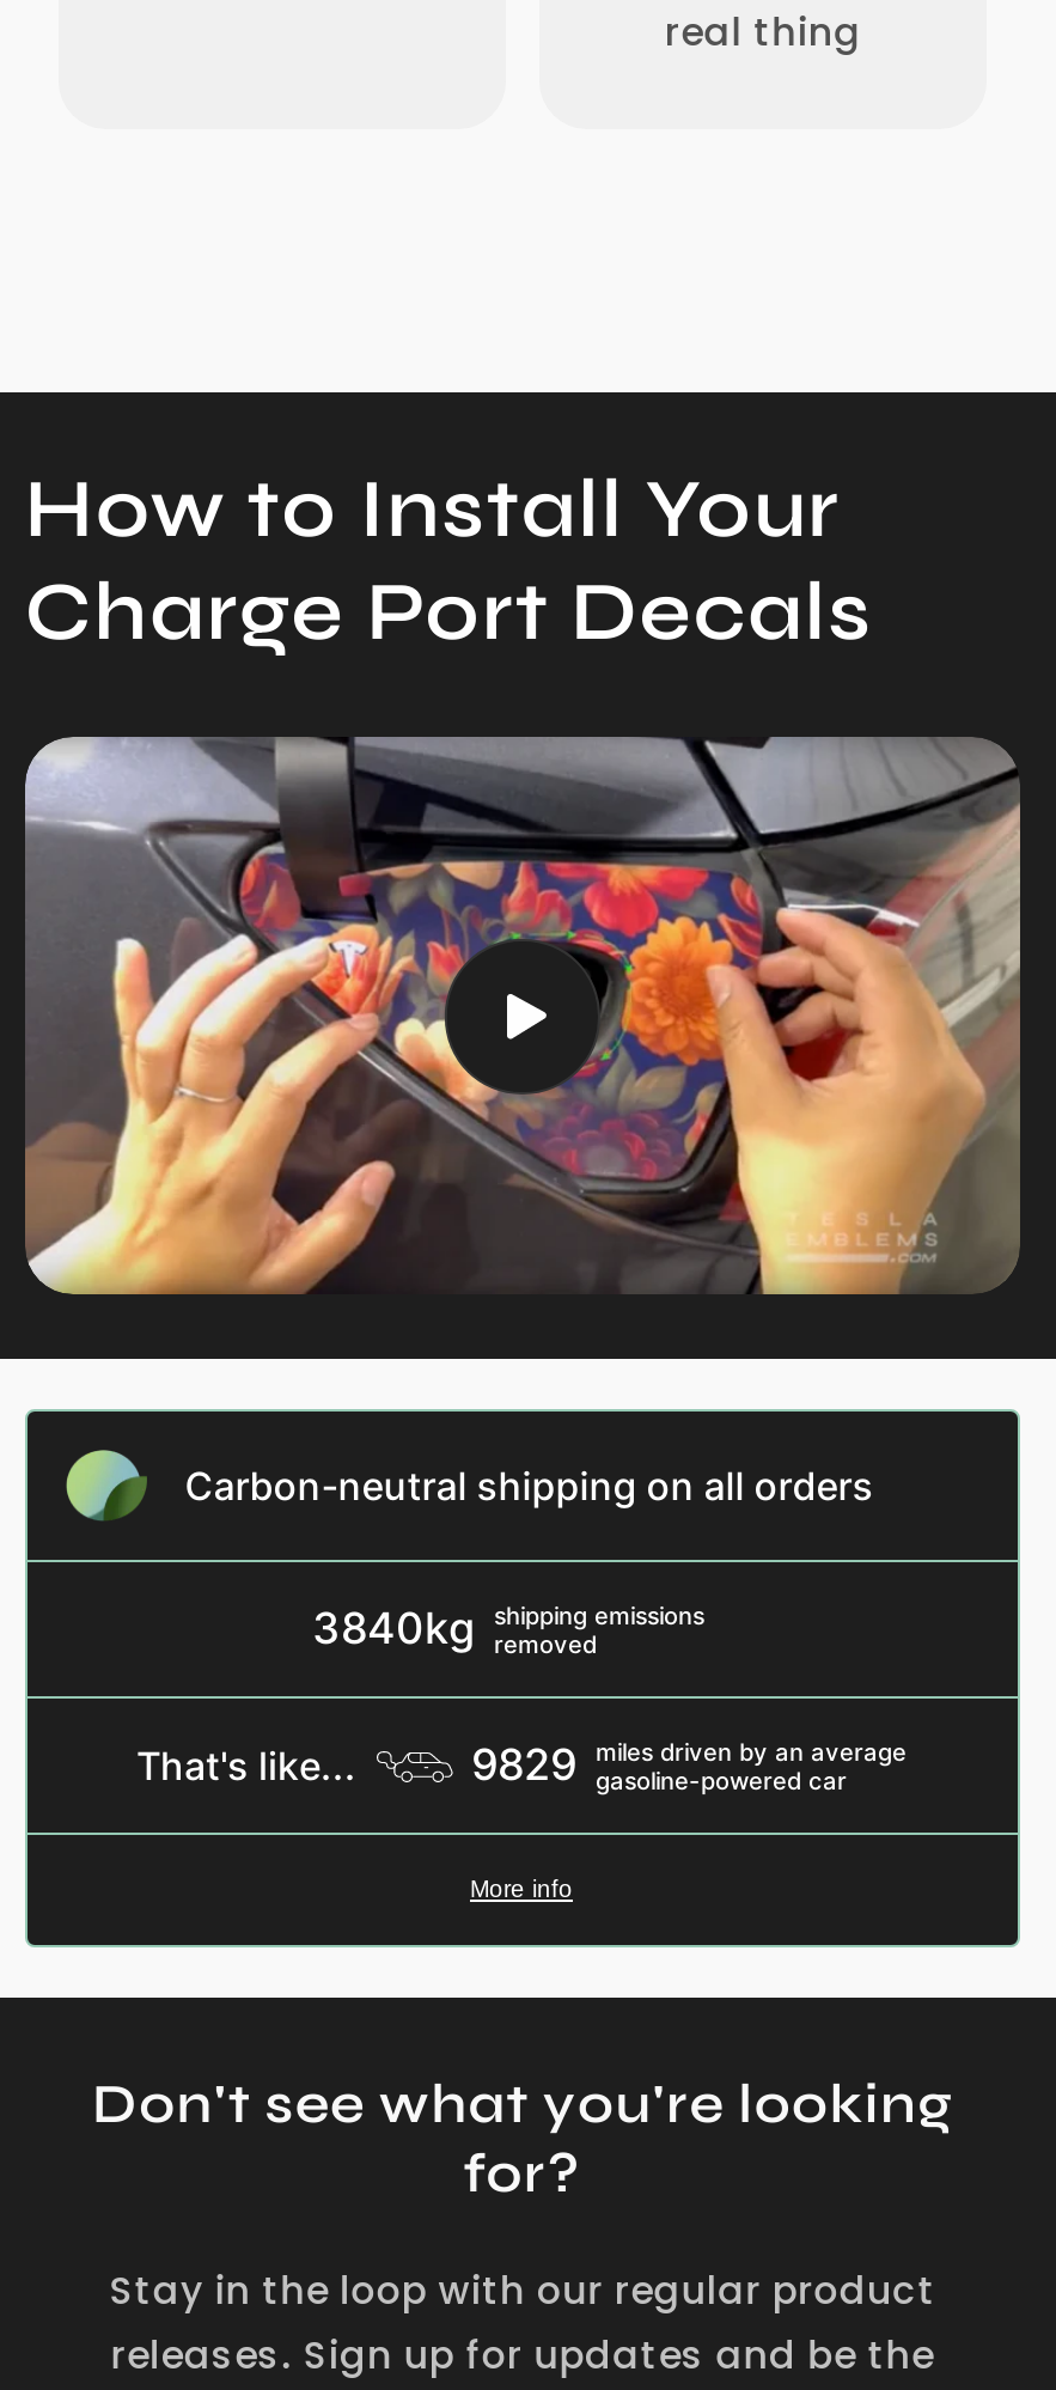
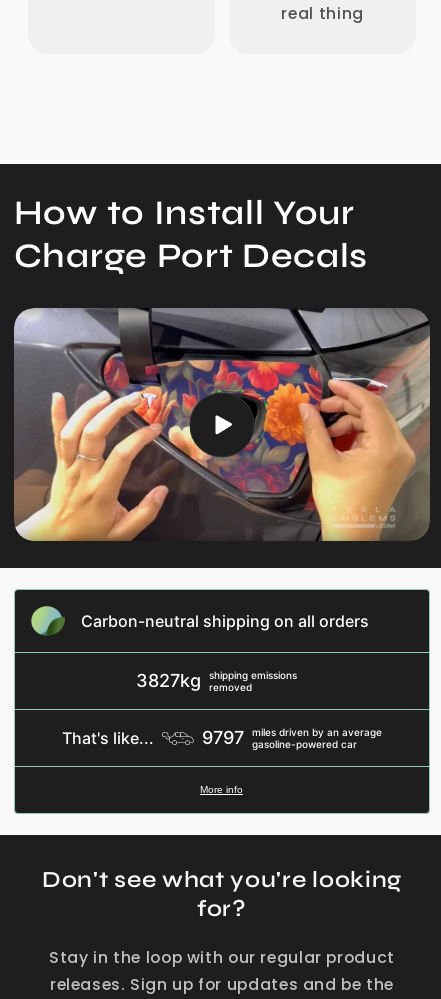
- 3840kg shipping emissions removed
+ 3827kg shipping emissions removed

- 9829 miles driven by an average gasoline-powered car
+ 9797 miles driven by an average gasoline-powered car
